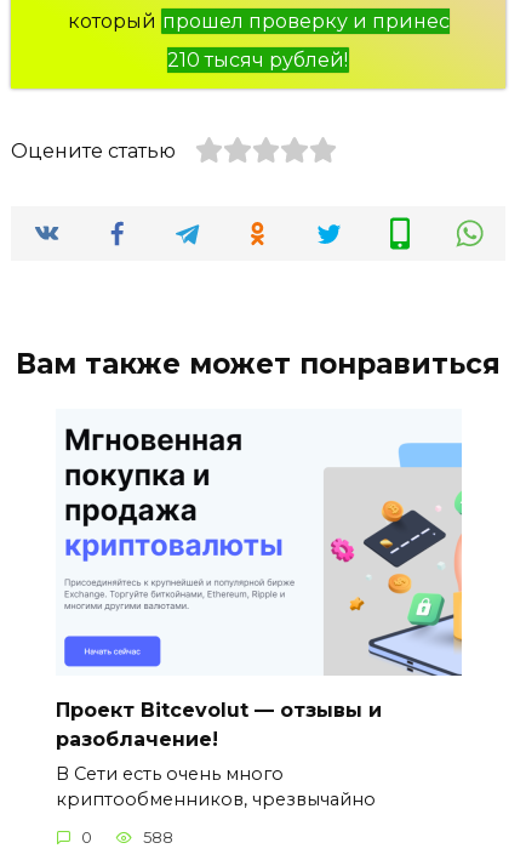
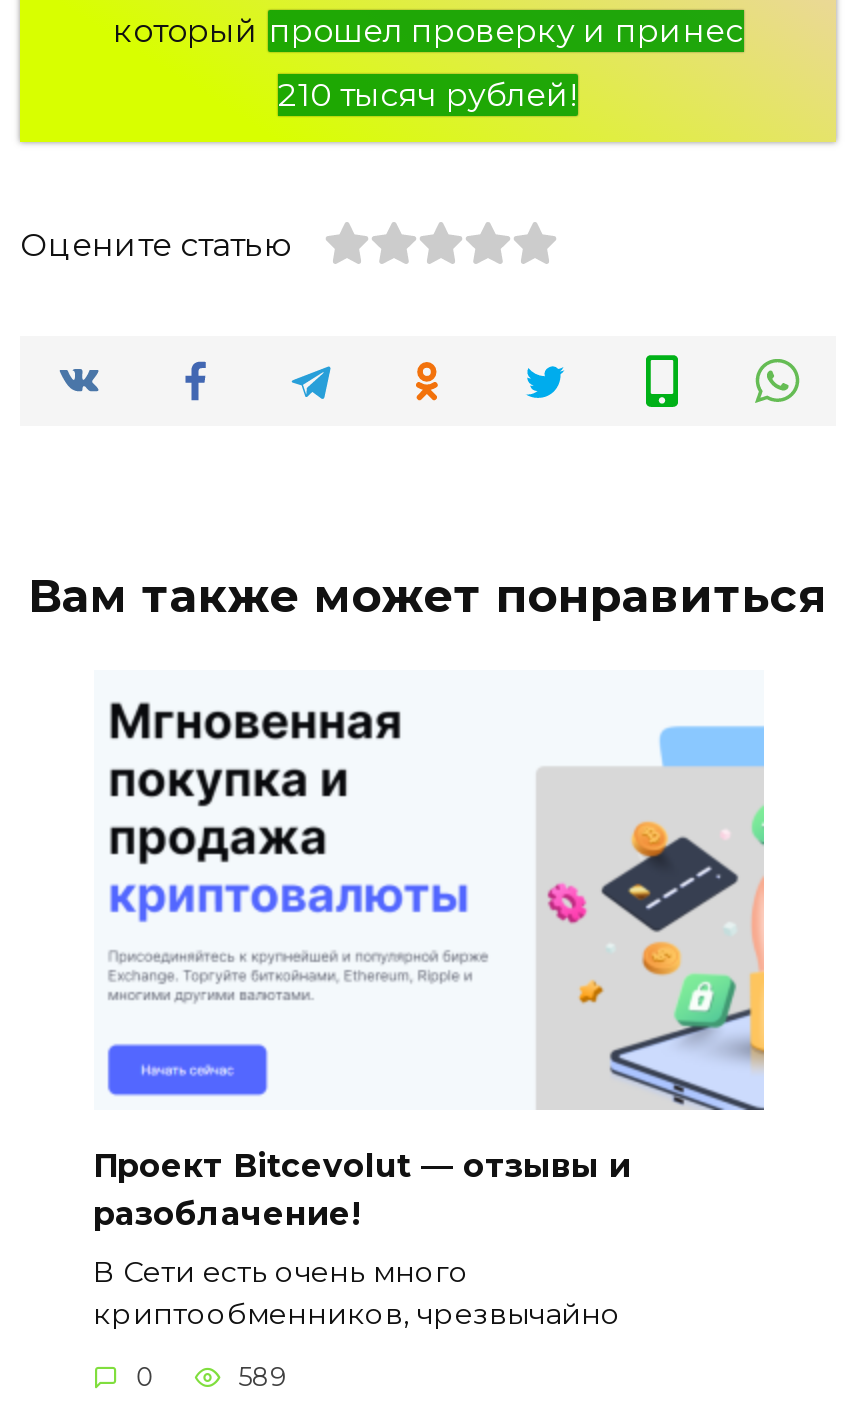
- 588
+ 589
